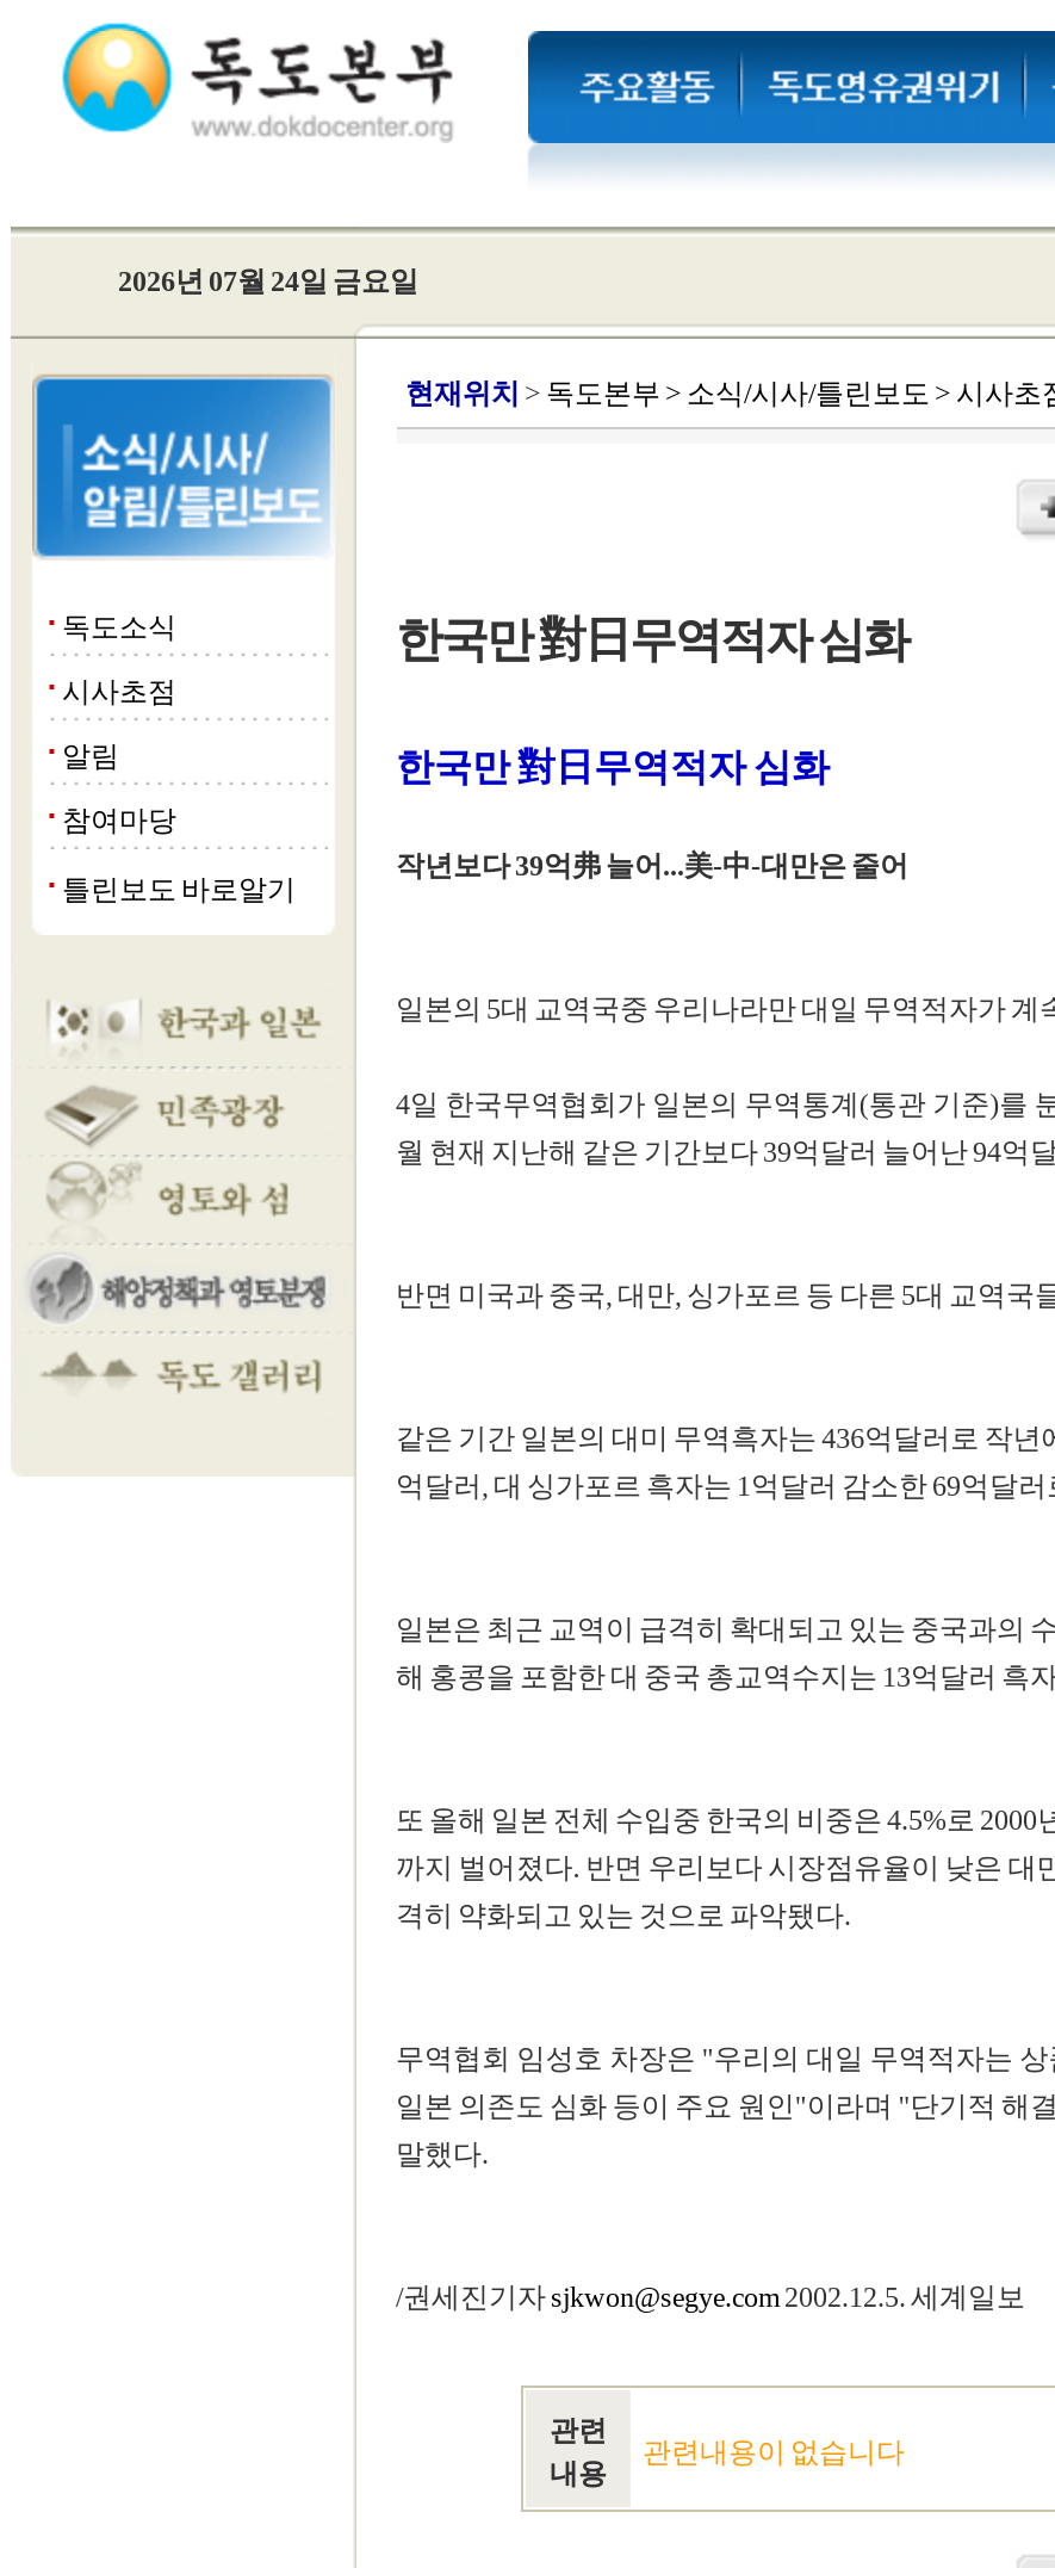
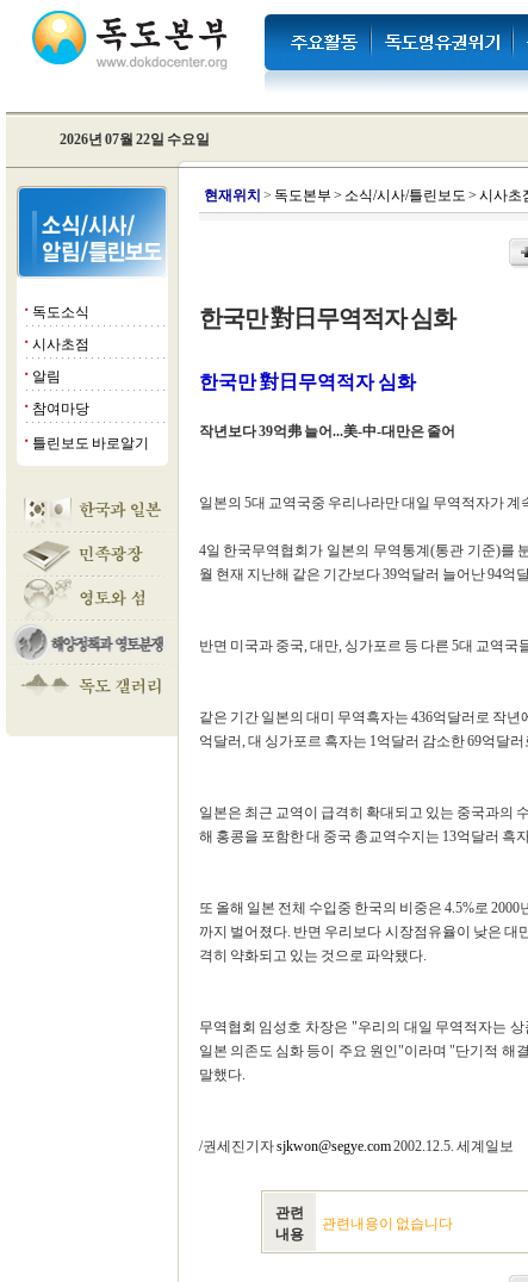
- 2026년 07월 24일 금요일
+ 2026년 07월 22일 수요일
